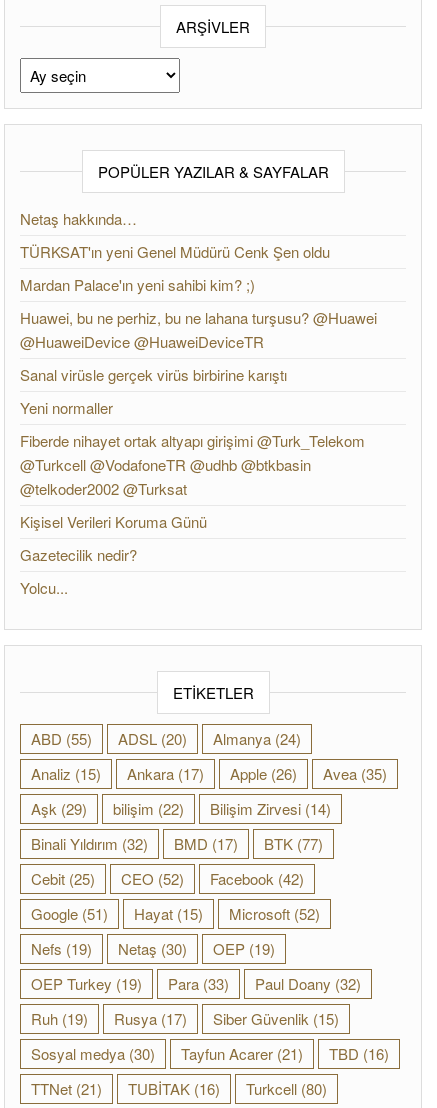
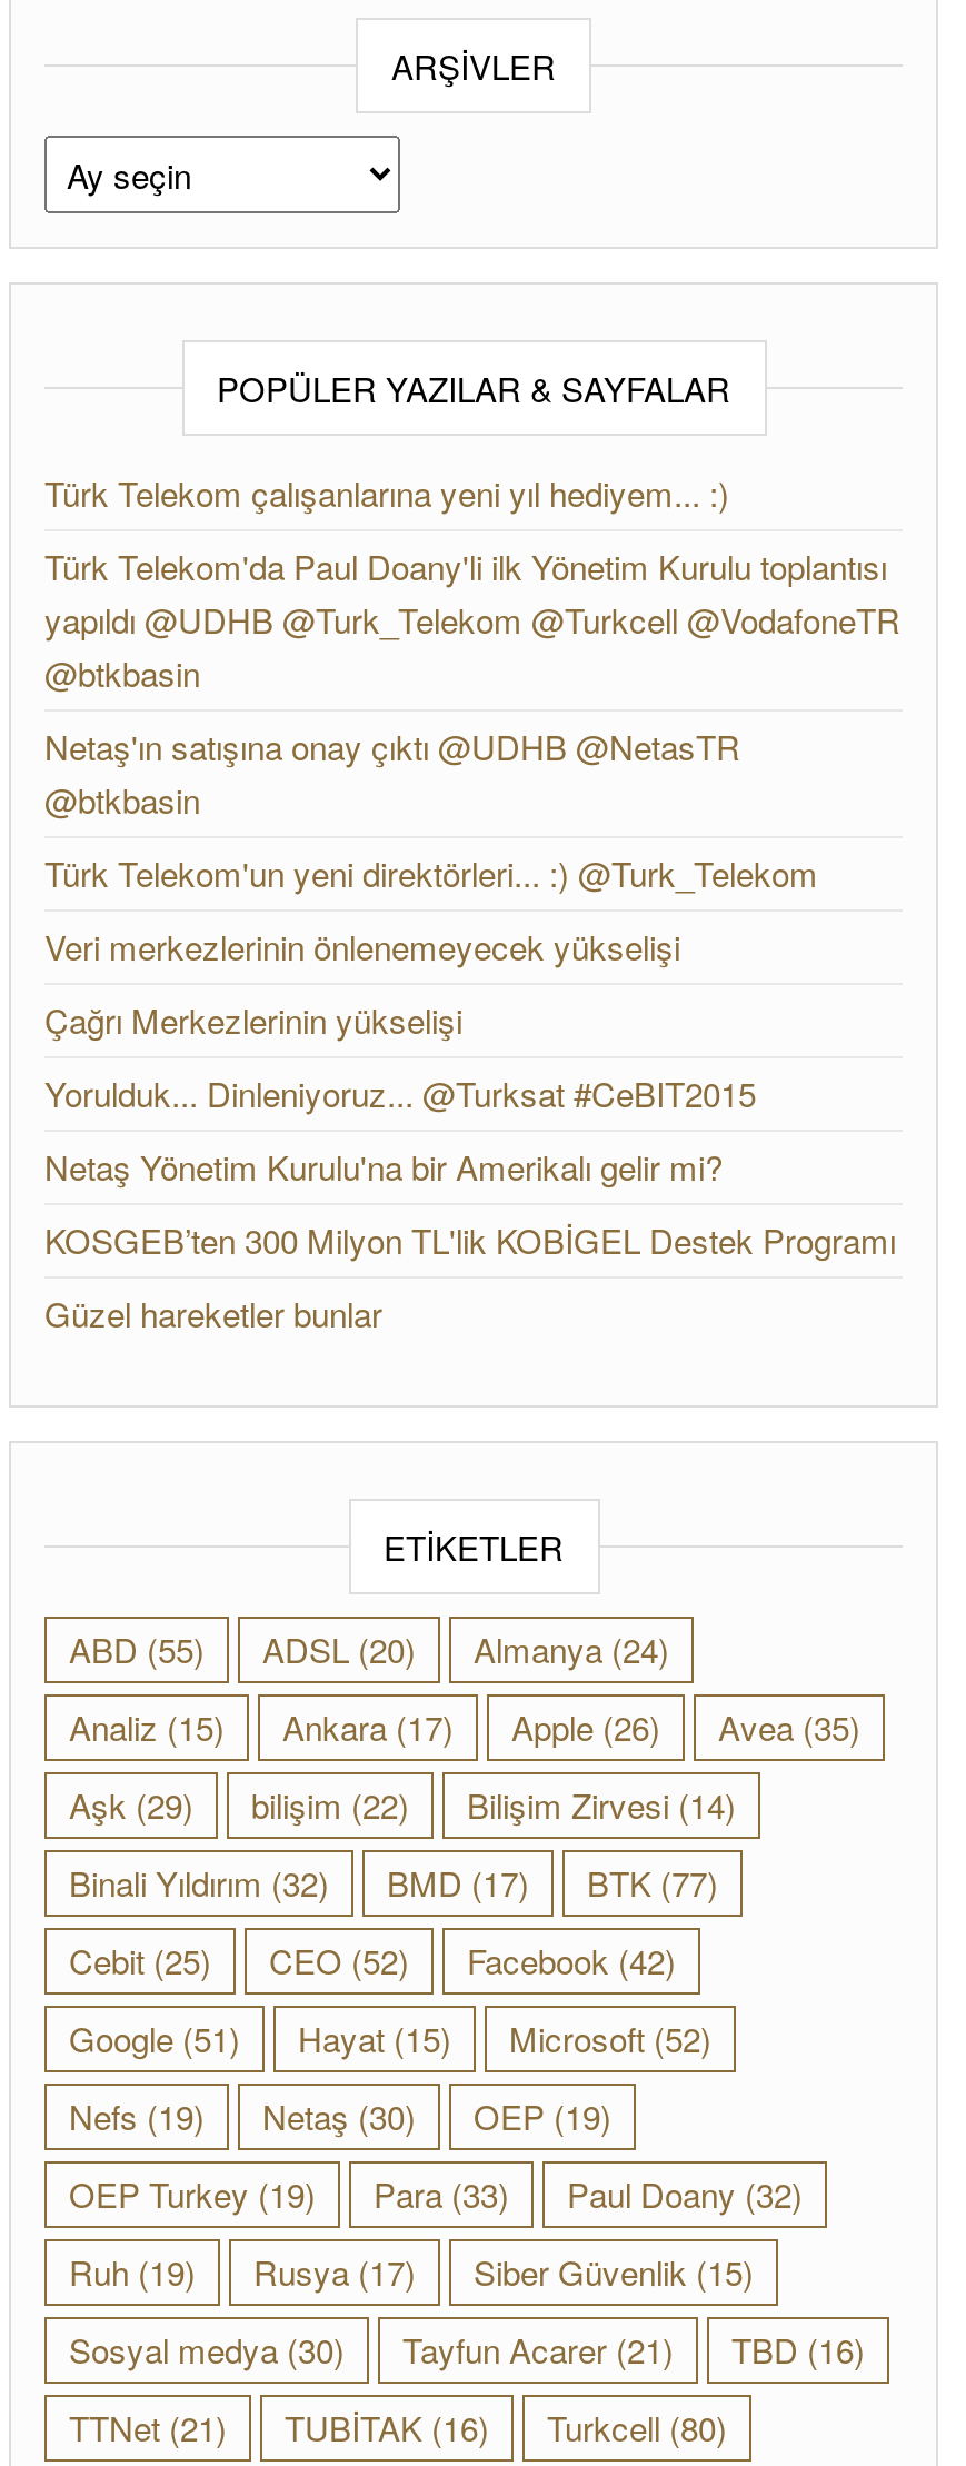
- Netaş hakkında…
+ Türk Telekom çalışanlarına yeni yıl hediyem... :)

- TÜRKSAT'ın yeni Genel Müdürü Cenk Şen oldu
+ Türk Telekom'da Paul Doany'li ilk Yönetim Kurulu toplantısı
+ yapıldı @UDHB @Turk_Telekom @Turkcell @VodafoneTR
+ @btkbasin

- Mardan Palace'ın yeni sahibi kim? ;)
+ Netaş'ın satışına onay çıktı @UDHB @NetasTR
+ @btkbasin

- Huawei, bu ne perhiz, bu ne lahana turşusu? @Huawei
- @HuaweiDevice @HuaweiDeviceTR
+ Türk Telekom'un yeni direktörleri... :) @Turk_Telekom

- Sanal virüsle gerçek virüs birbirine karıştı
+ Veri merkezlerinin önlenemeyecek yükselişi

- Yeni normaller
+ Çağrı Merkezlerinin yükselişi

- Fiberde nihayet ortak altyapı girişimi @Turk_Telekom
- @Turkcell @VodafoneTR @udhb @btkbasin
- @telkoder2002 @Turksat
+ Yorulduk... Dinleniyoruz... @Turksat #CeBIT2015

- Kişisel Verileri Koruma Günü
+ Netaş Yönetim Kurulu'na bir Amerikalı gelir mi?

- Gazetecilik nedir?
+ KOSGEB’ten 300 Milyon TL'lik KOBİGEL Destek Programı

- Yolcu...
+ Güzel hareketler bunlar
